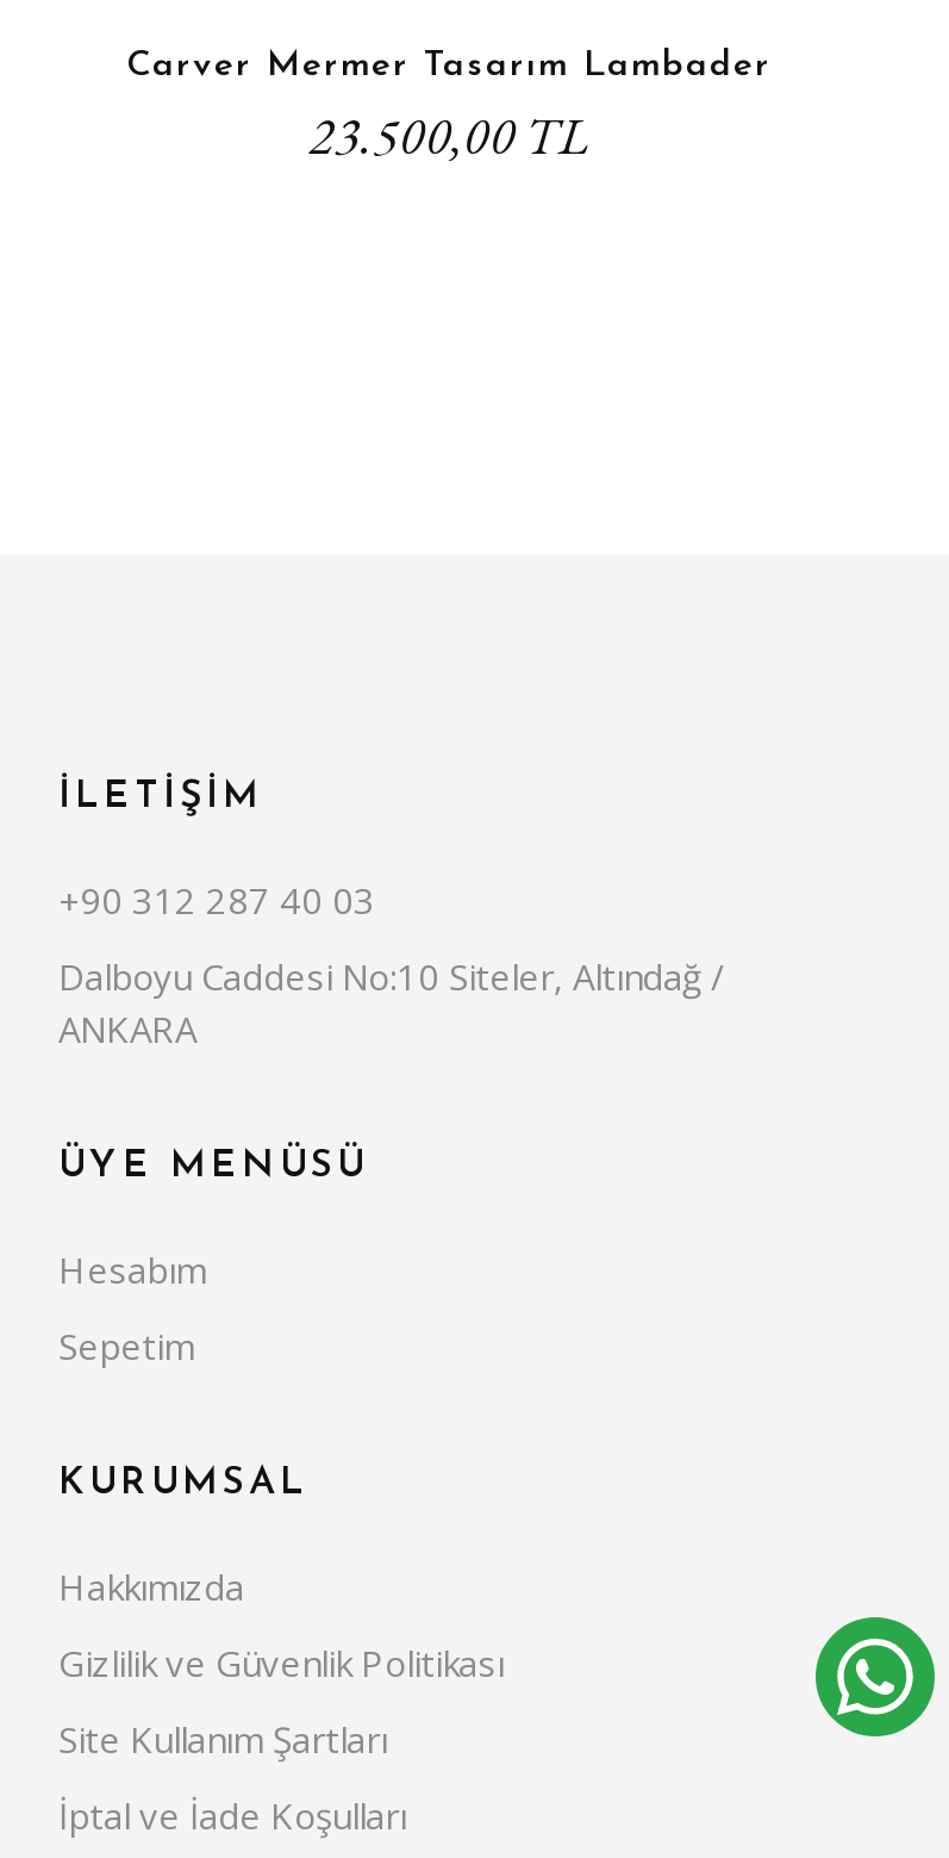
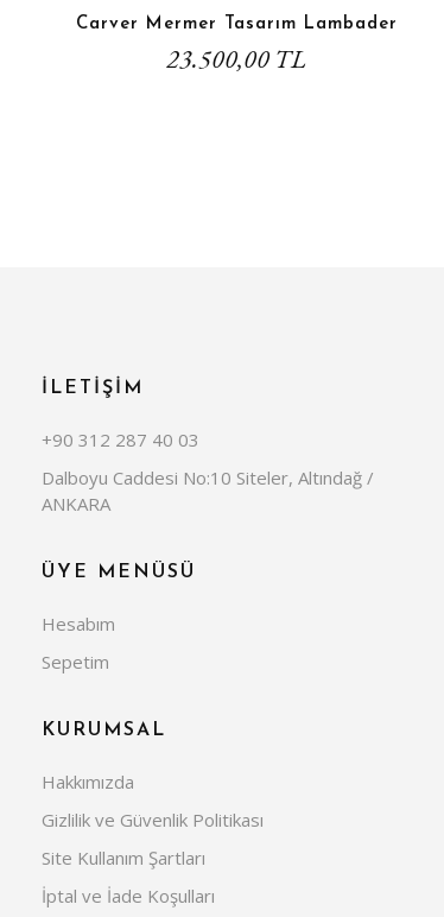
- [image]
